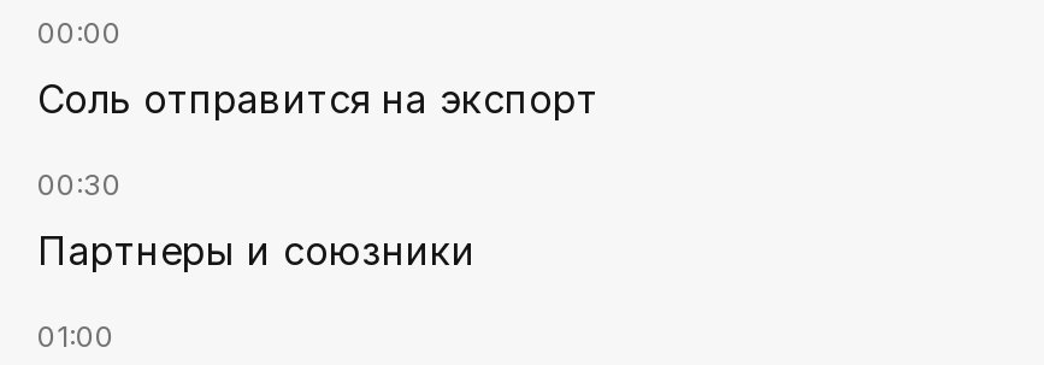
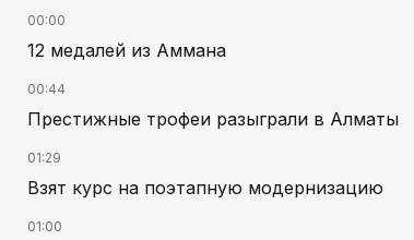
- Соль отправится на экспорт
- 00:30
- Партнеры и союзники
+ 12 медалей из Аммана
+ 00:44
+ Престижные трофеи разыграли в Алматы
+ 01:29
+ Взят курс на поэтапную модернизацию
